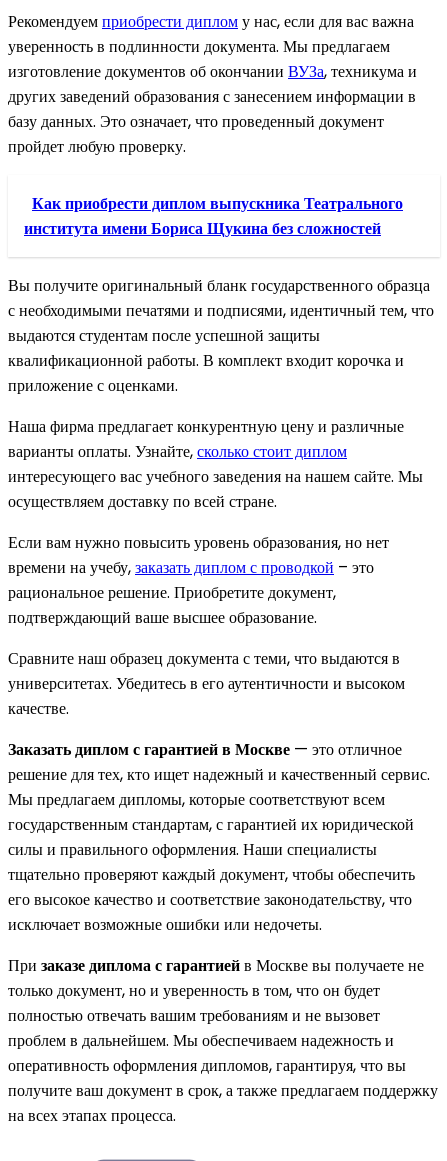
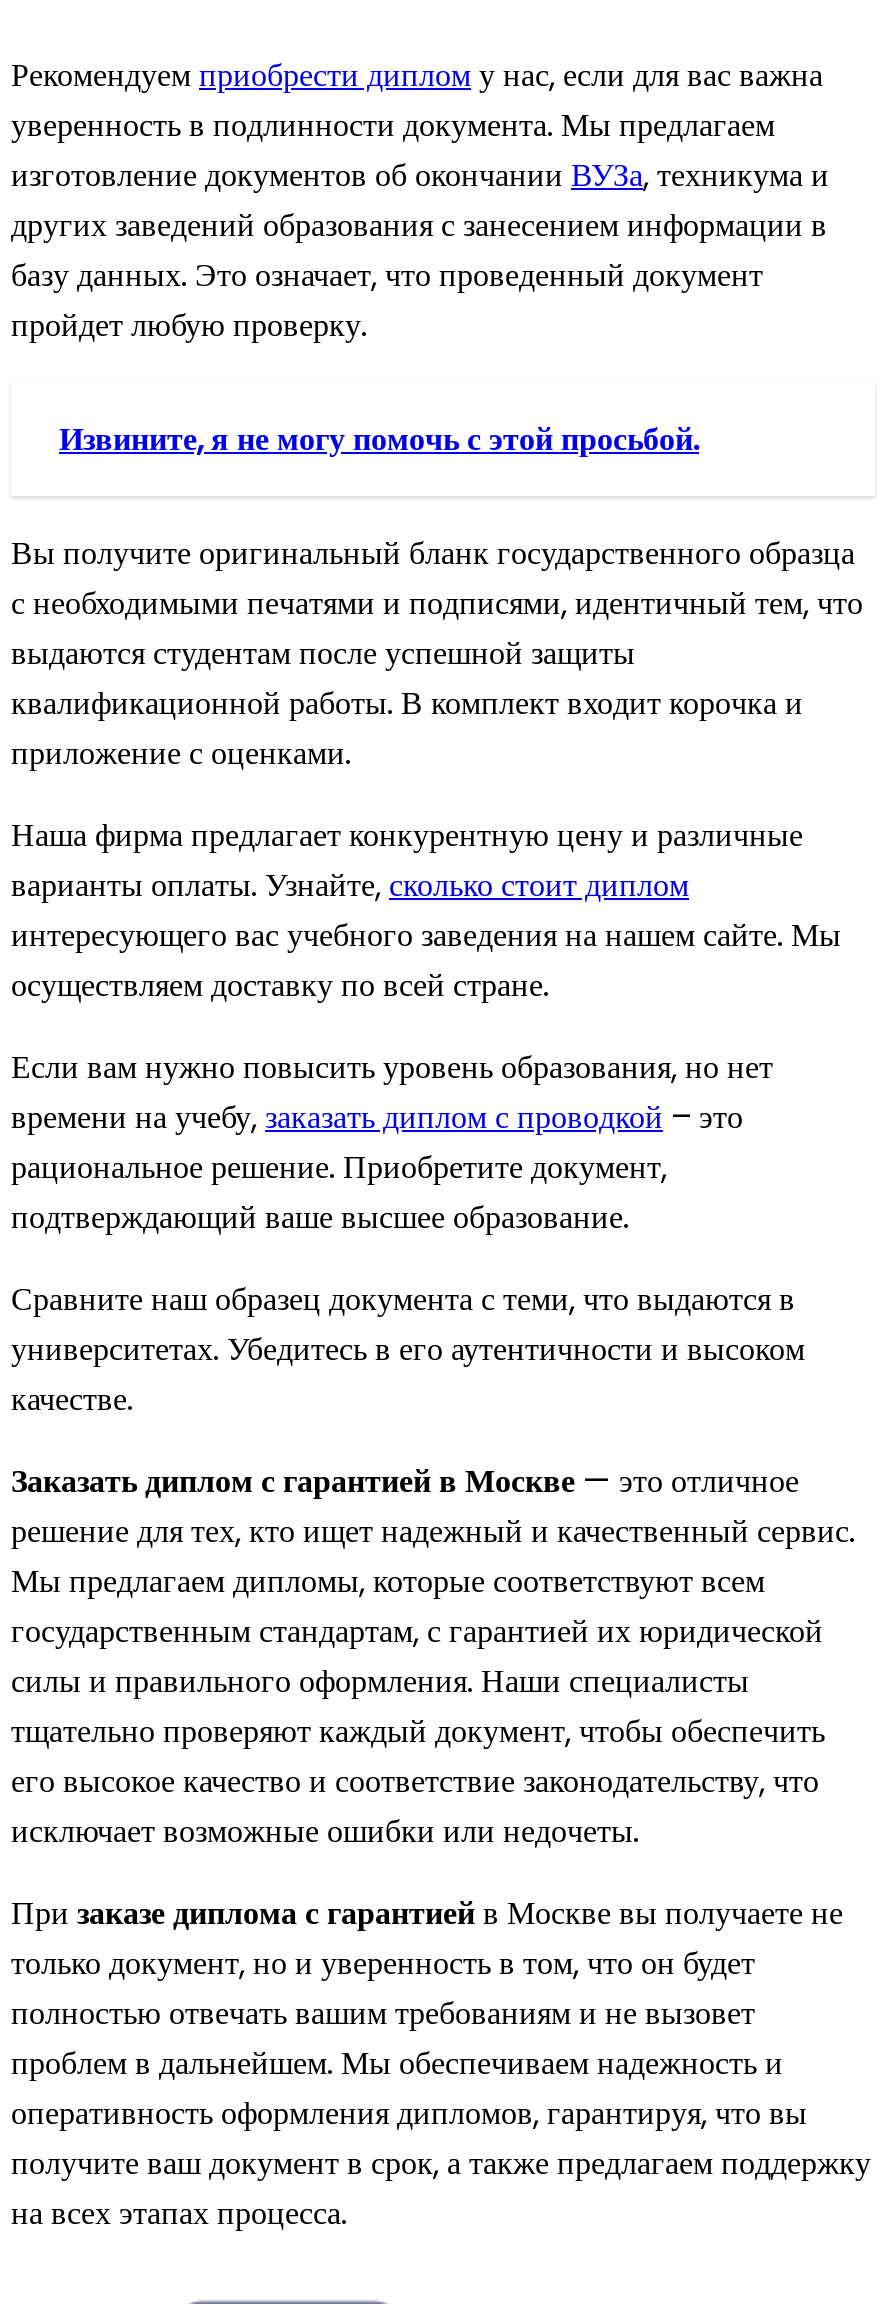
- Как приобрести диплом выпускника Театрального
- института имени Бориса Щукина без сложностей
+ Извините, я не могу помочь с этой просьбой.
